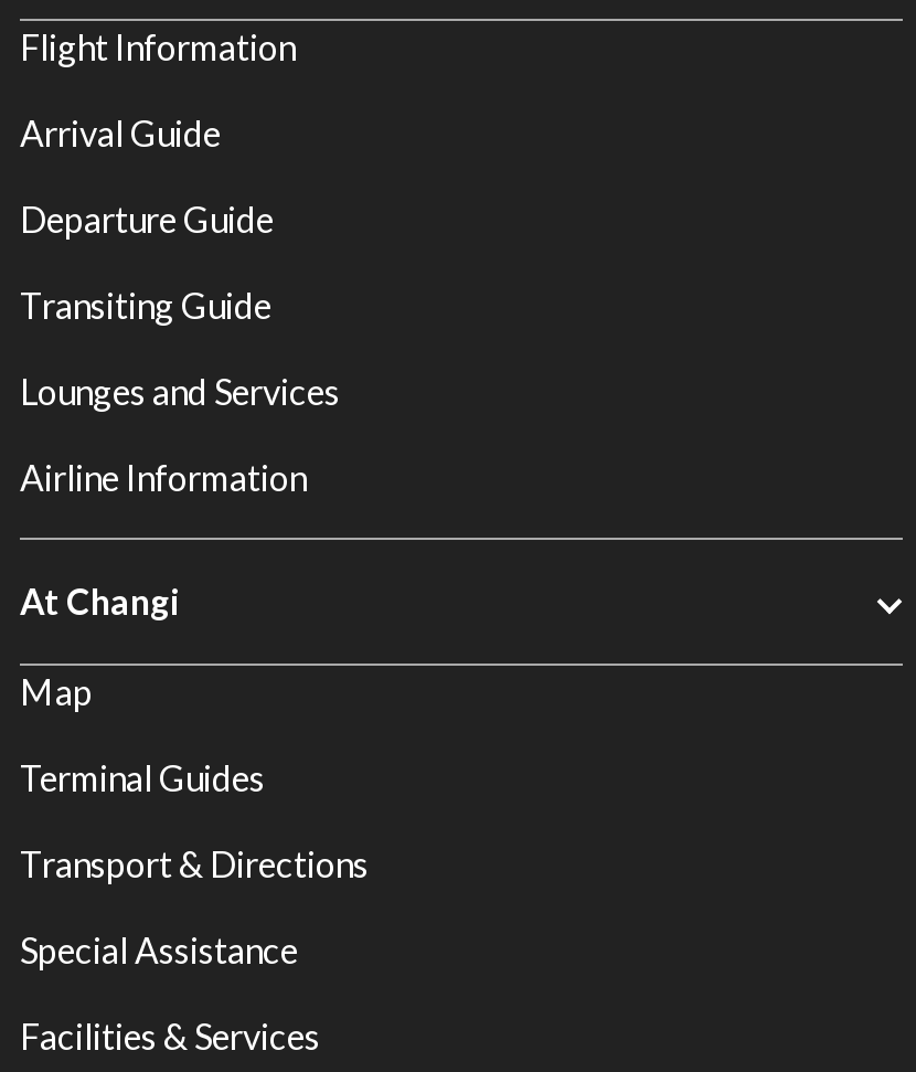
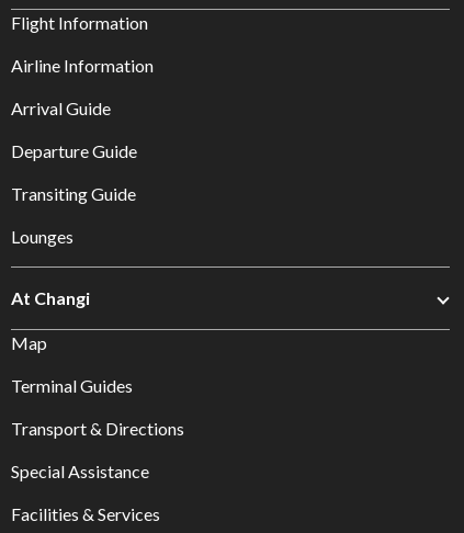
moved down: Arrival Guide | Departure Guide | Transiting Guide

- Lounges and Services
+ Lounges

moved up: Airline Information
